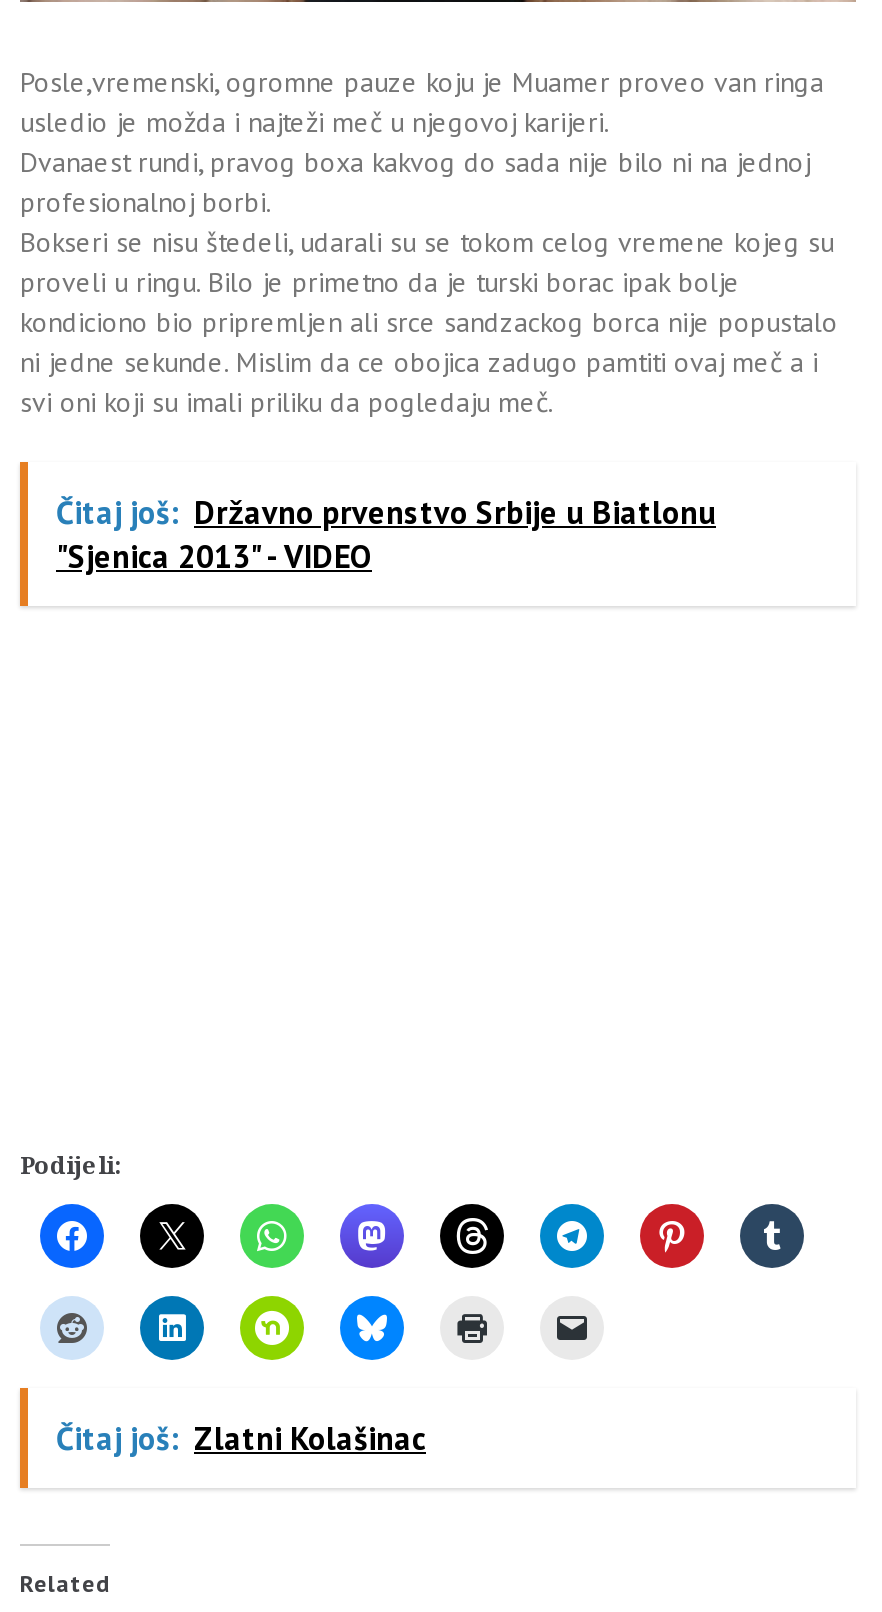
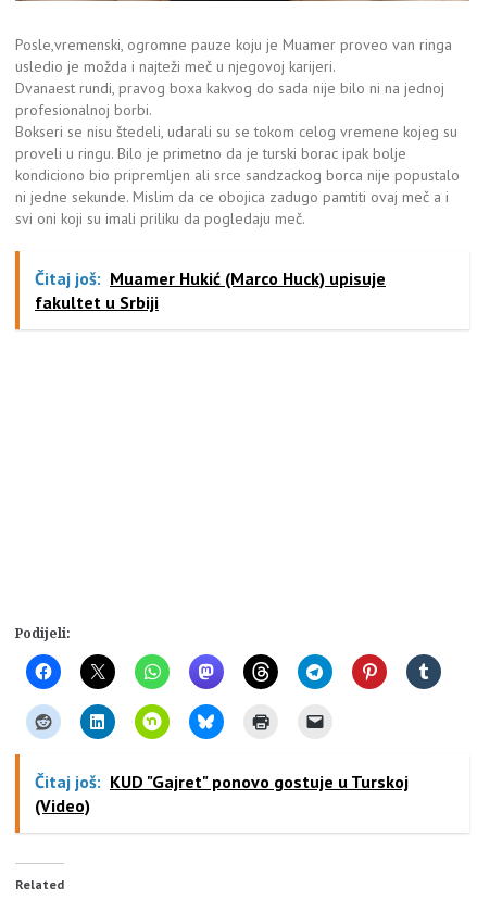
- Čitaj još: Državno prvenstvo Srbije u Biatlonu
- "Sjenica 2013" - VIDEO
+ Čitaj još: Muamer Hukić (Marco Huck) upisuje
+ fakultet u Srbiji

- Čitaj još: Zlatni Kolašinac
+ Čitaj još: KUD "Gajret" ponovo gostuje u Turskoj
+ (Video)
